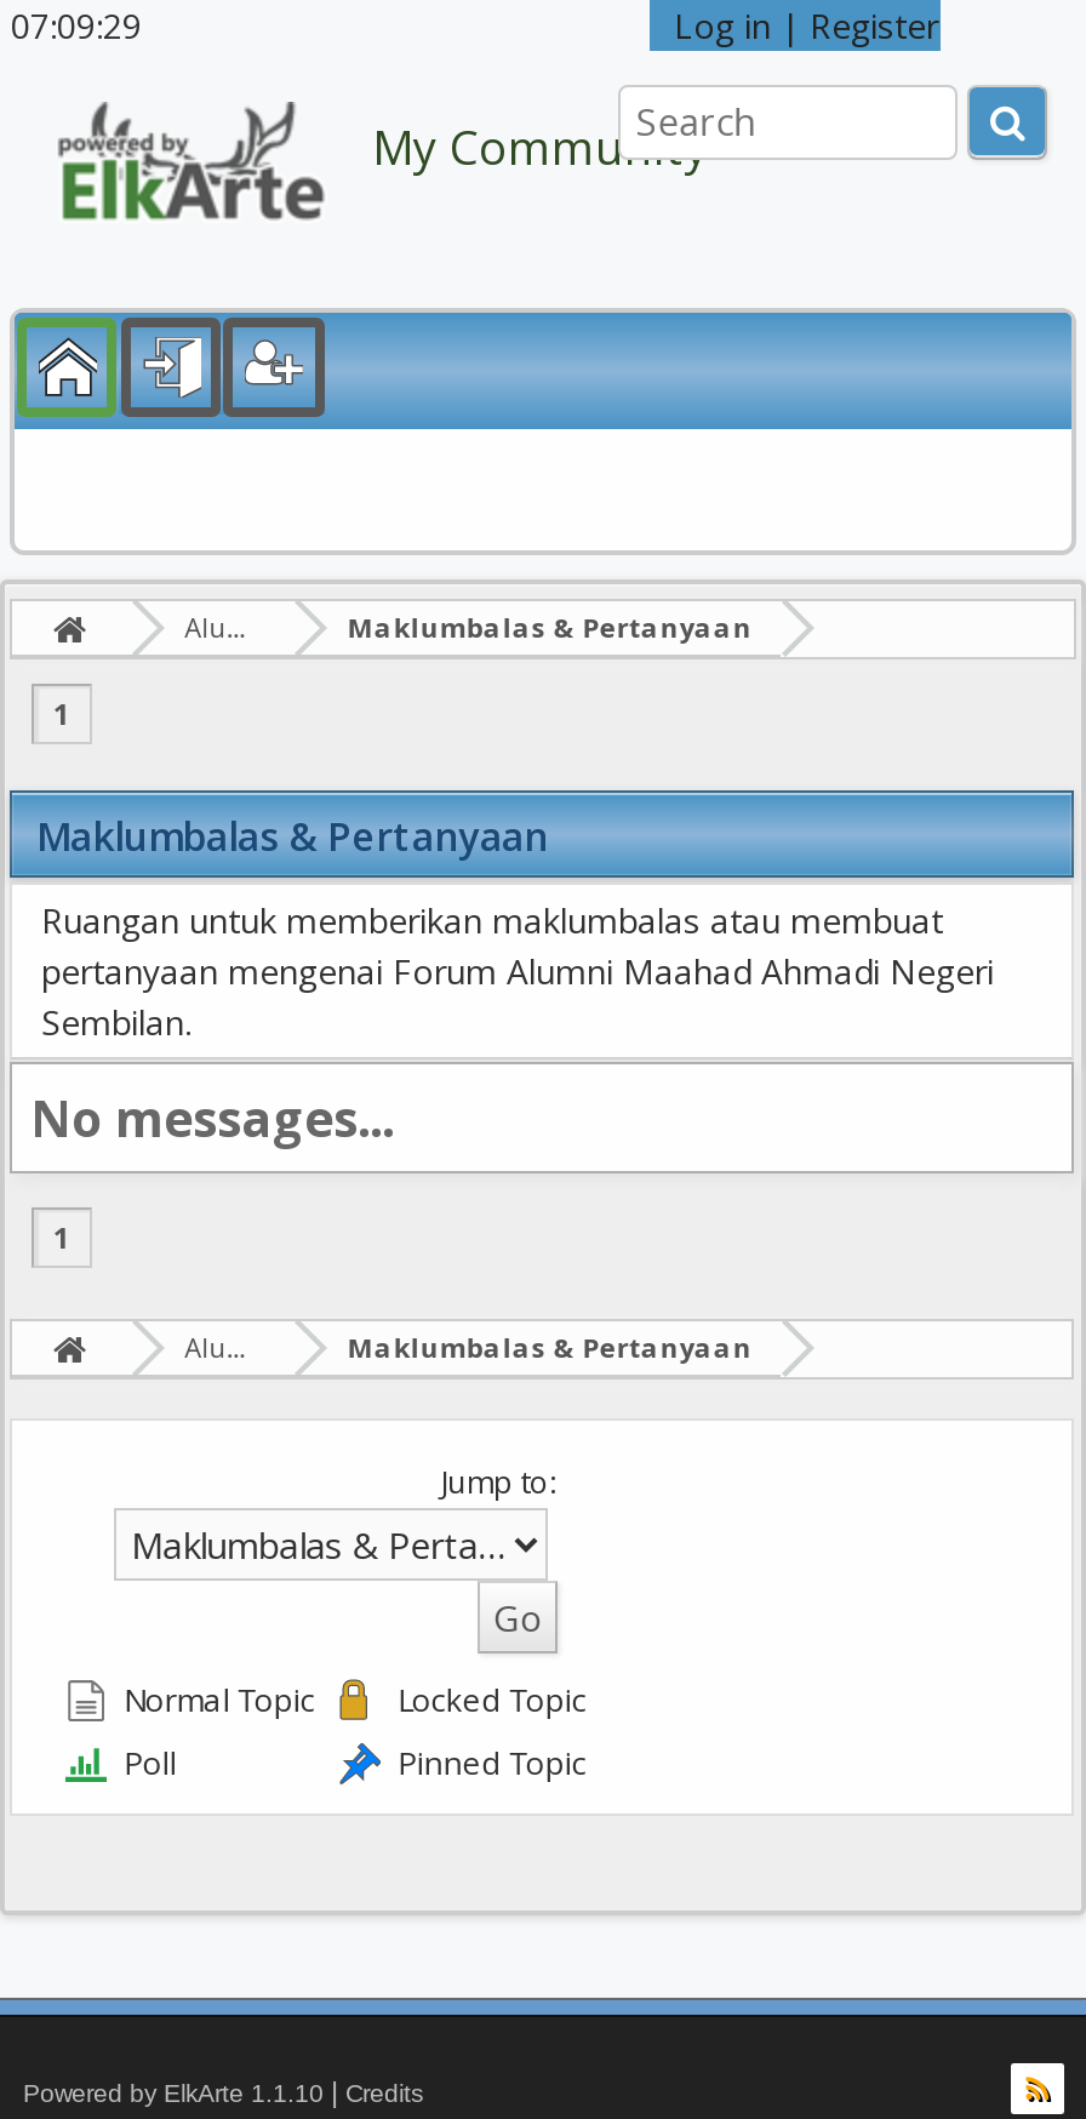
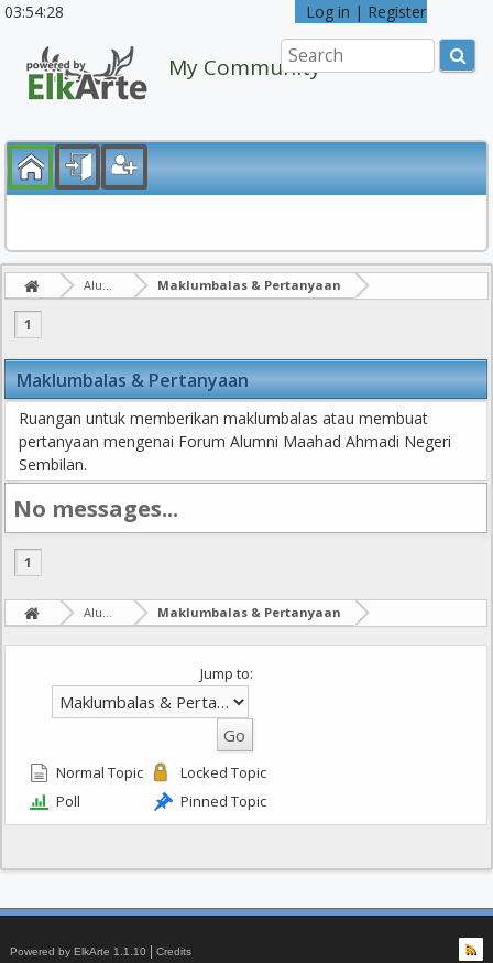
- 07:09:29
+ 03:54:28
